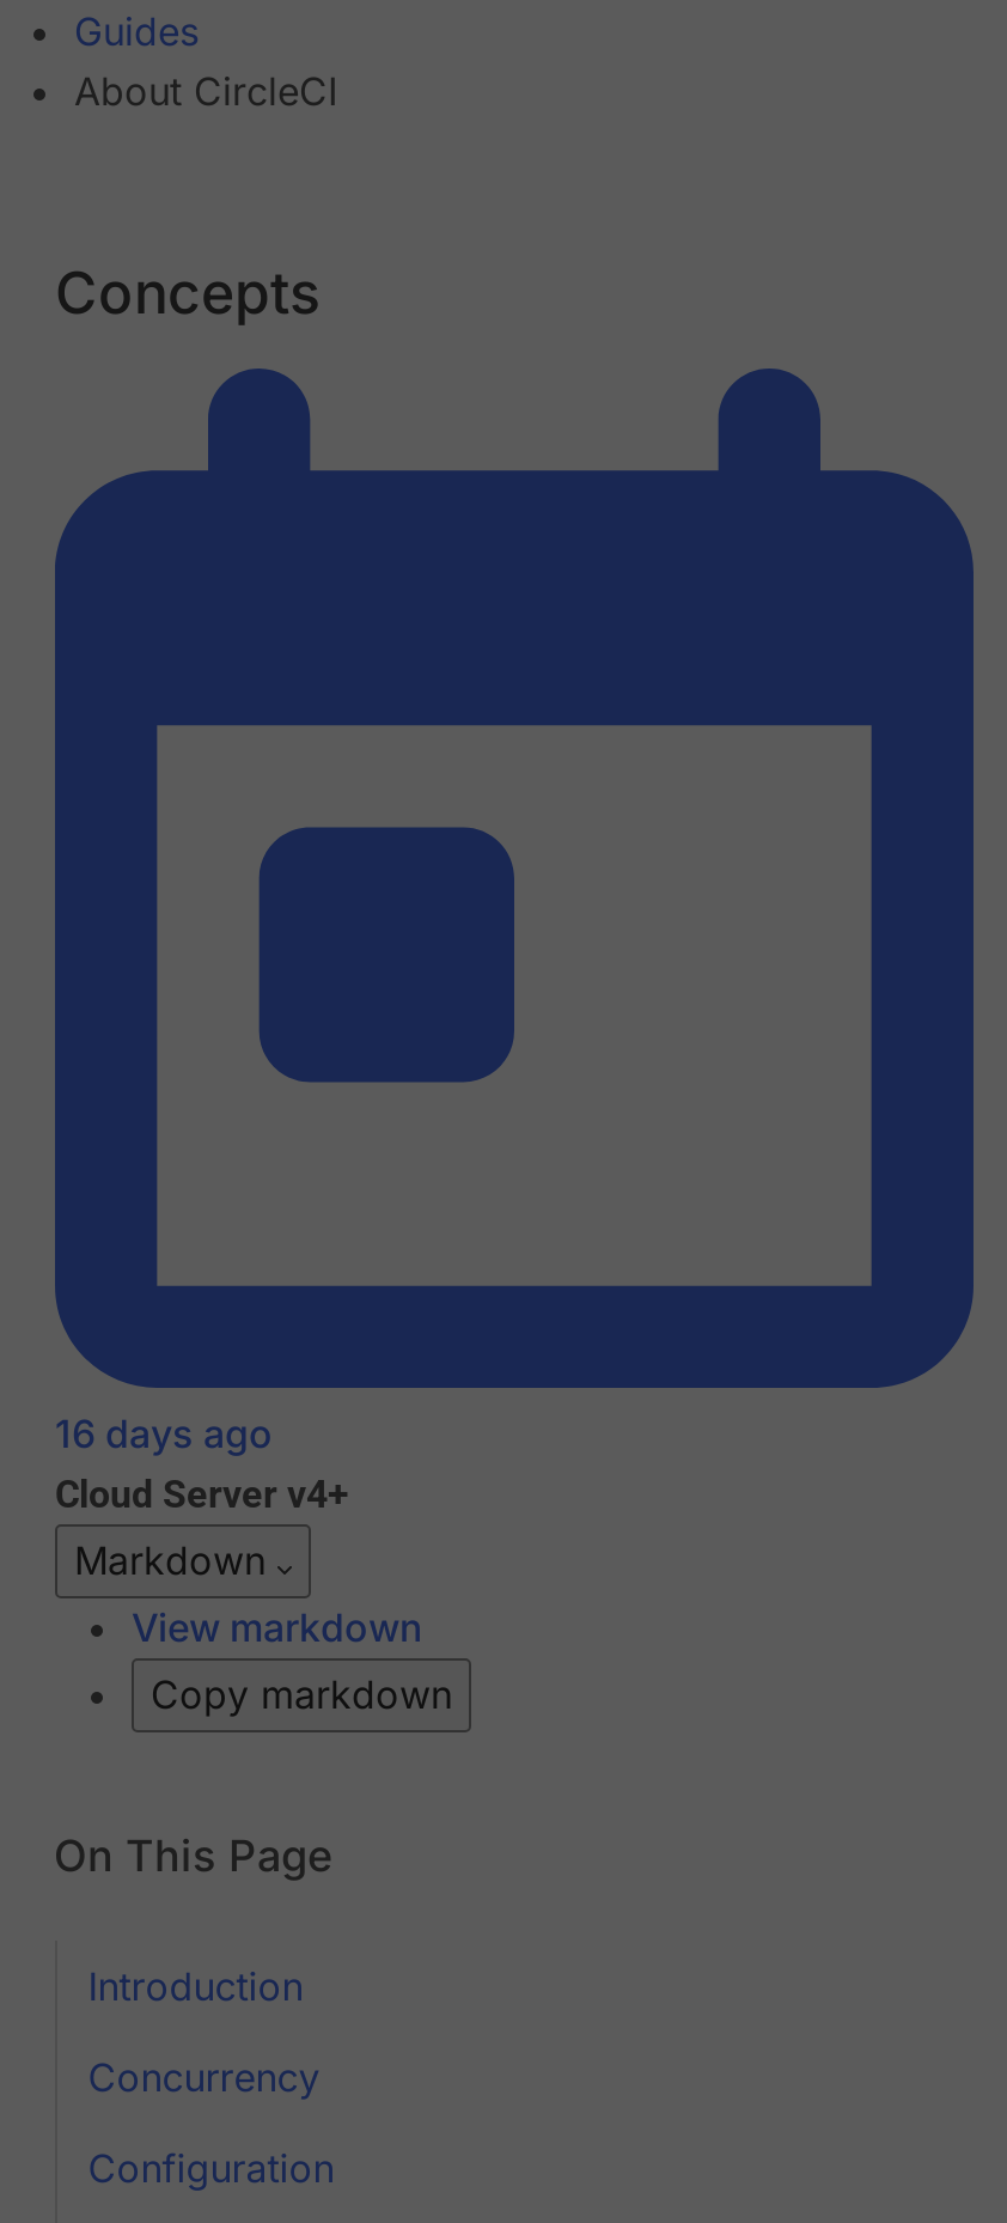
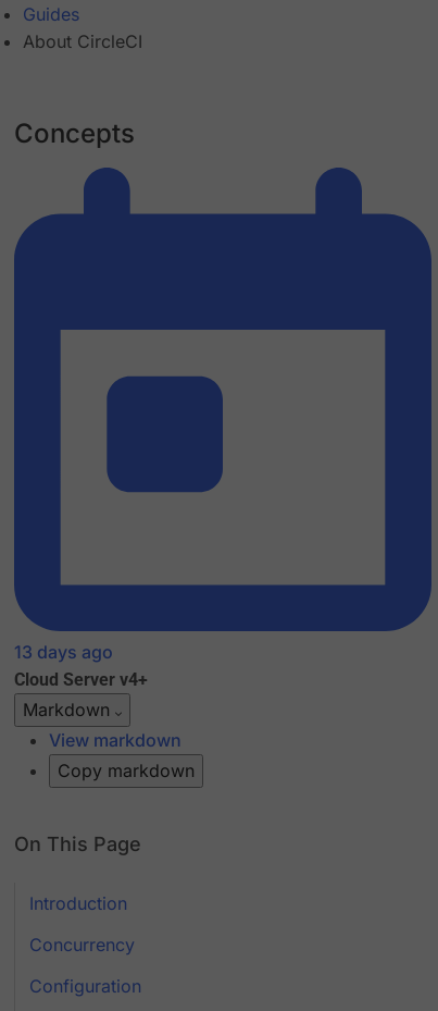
- 16 days ago
+ 13 days ago
